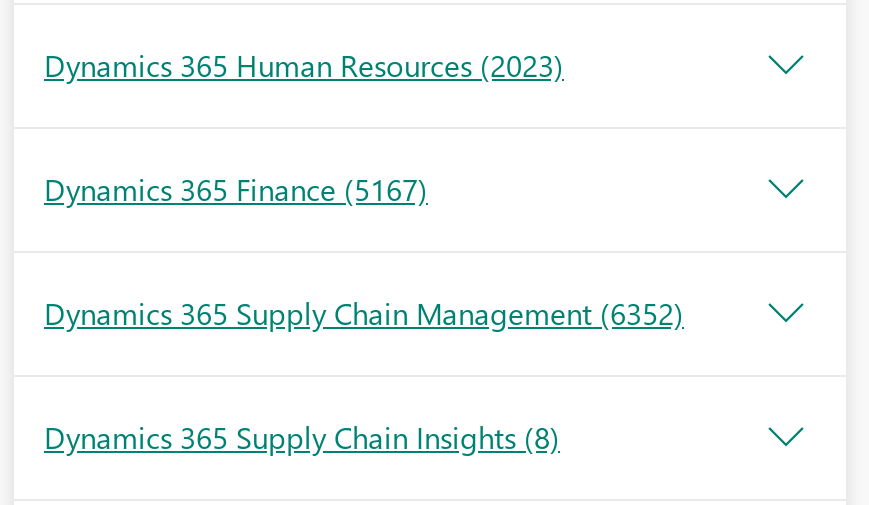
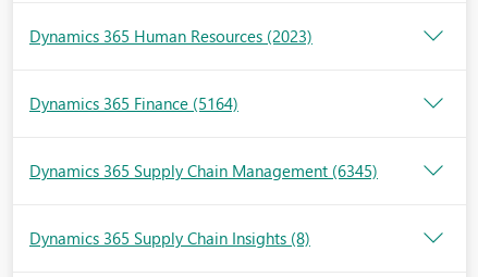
- Dynamics 365 Finance (5167)
+ Dynamics 365 Finance (5164)

- Dynamics 365 Supply Chain Management (6352)
+ Dynamics 365 Supply Chain Management (6345)
